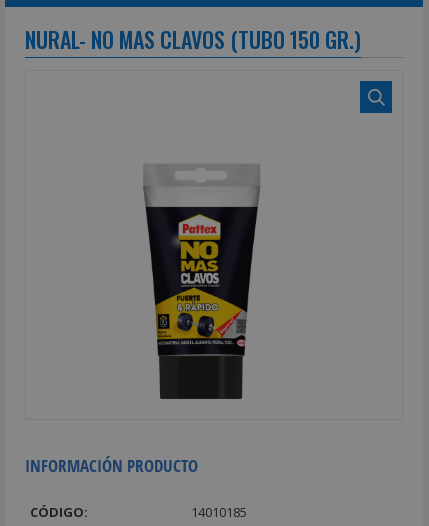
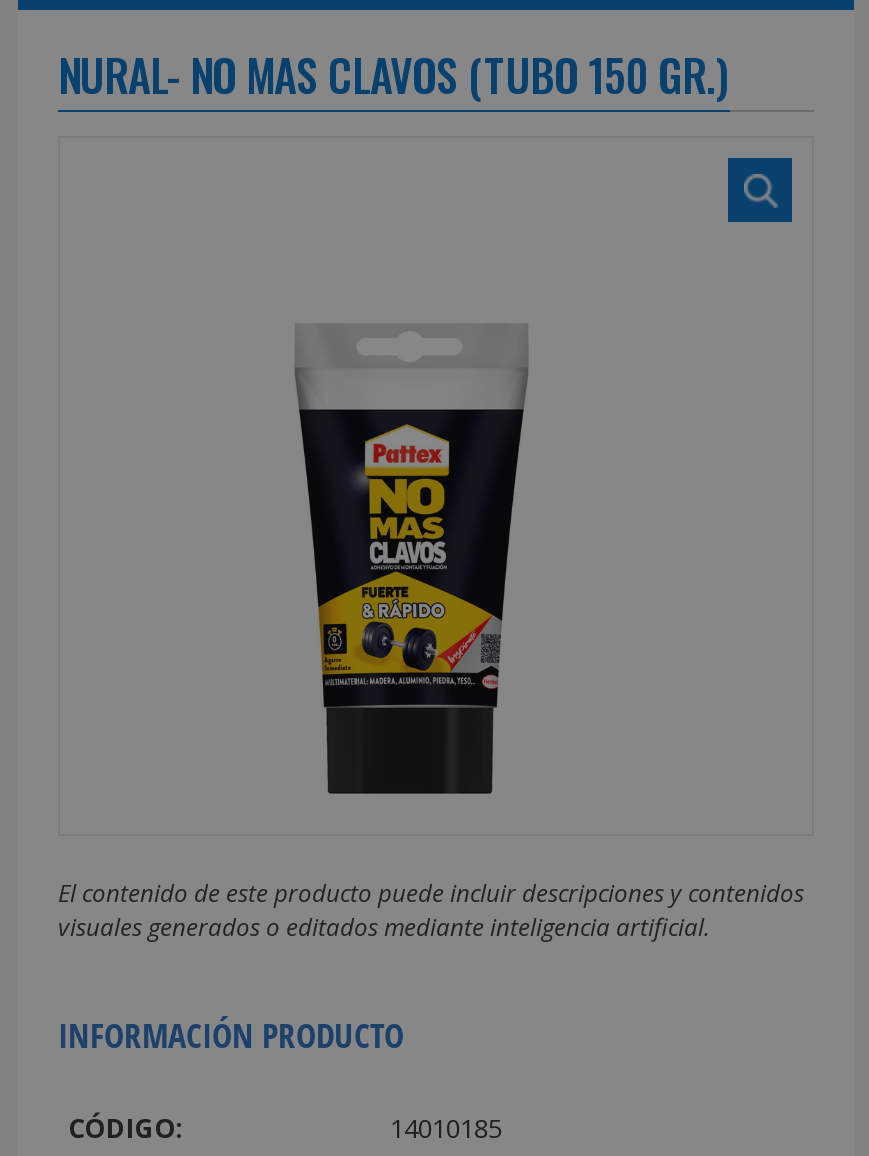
+ El contenido de este producto puede incluir descripciones y contenidos
+ visuales generados o editados mediante inteligencia artificial.
